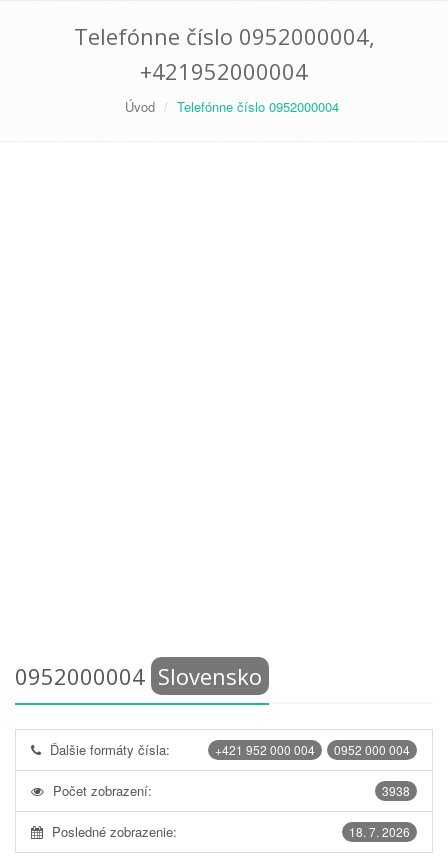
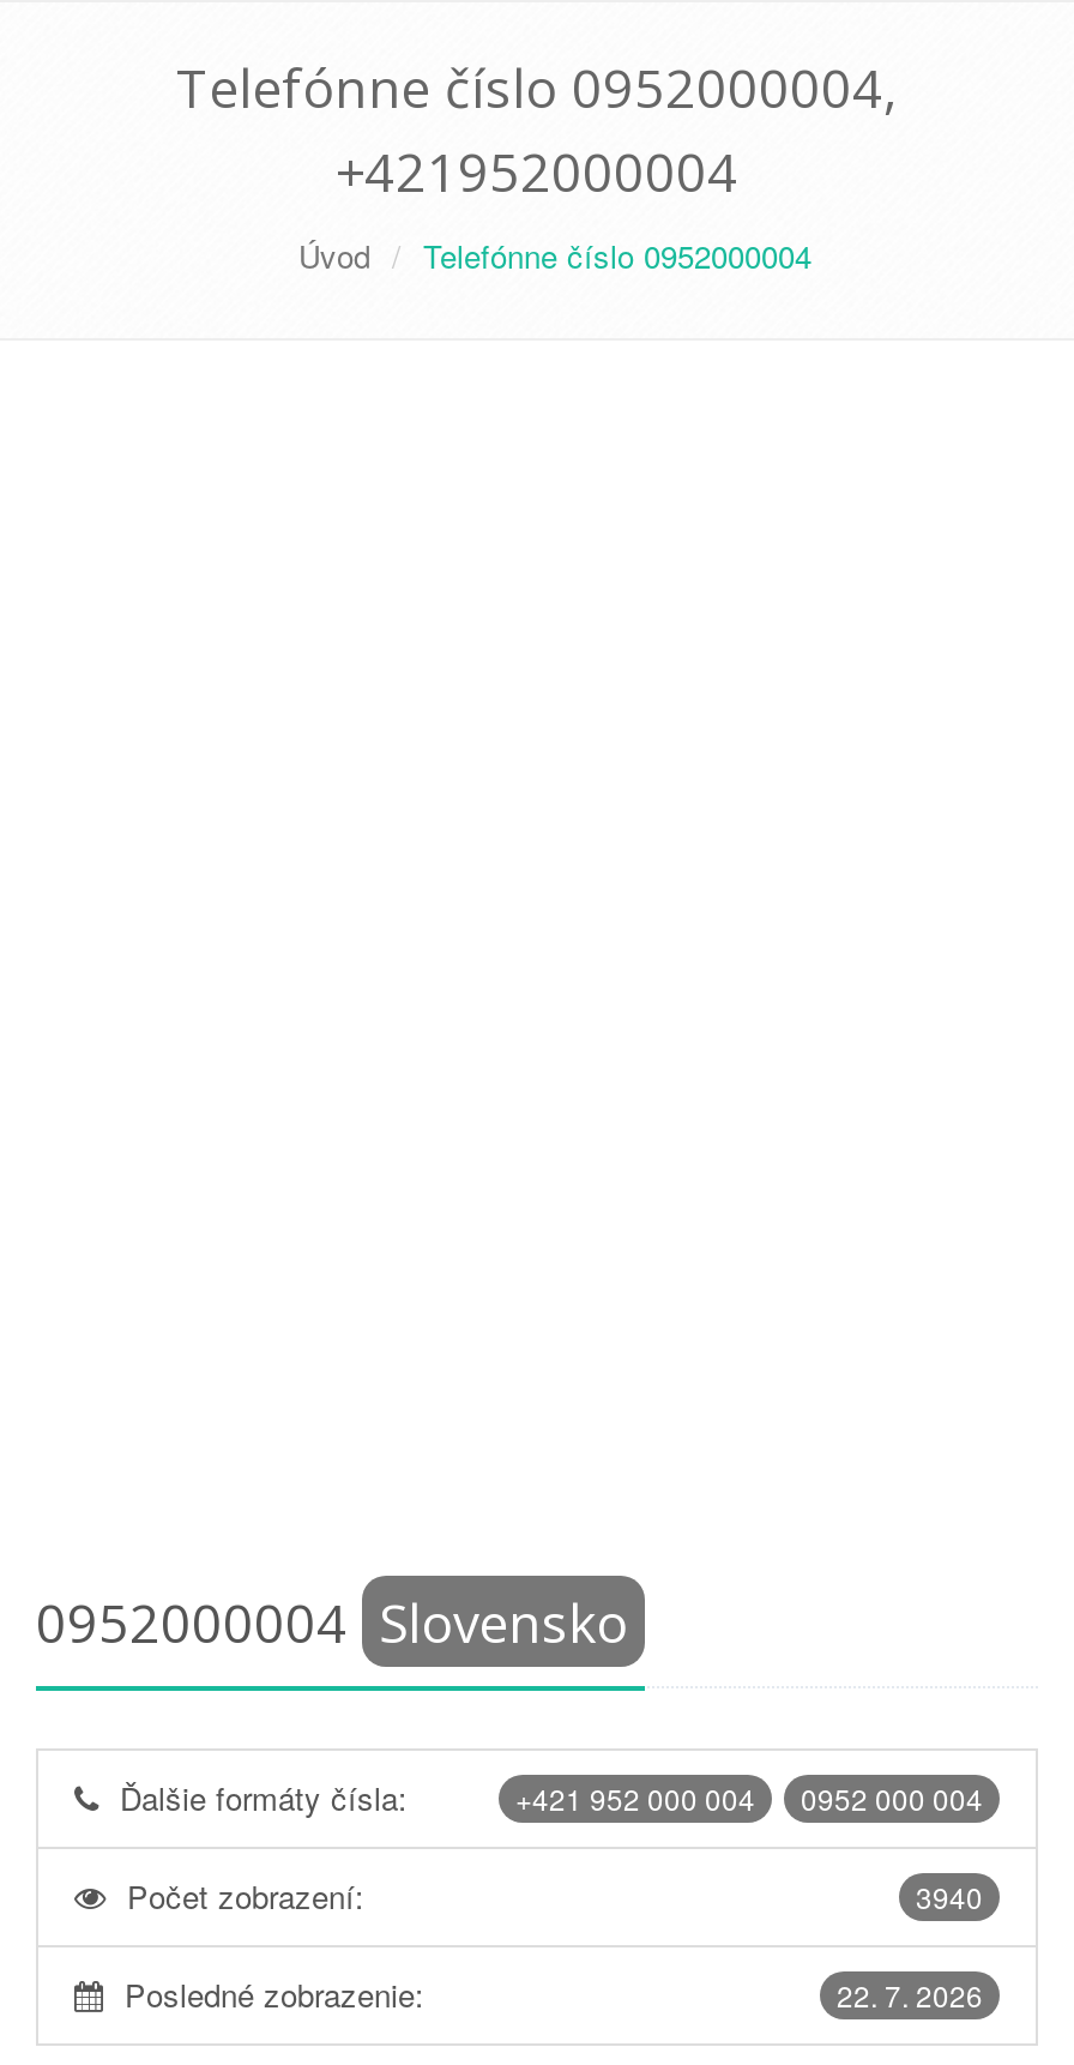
- 3938
+ 3940

- 18. 7. 2026
+ 22. 7. 2026
